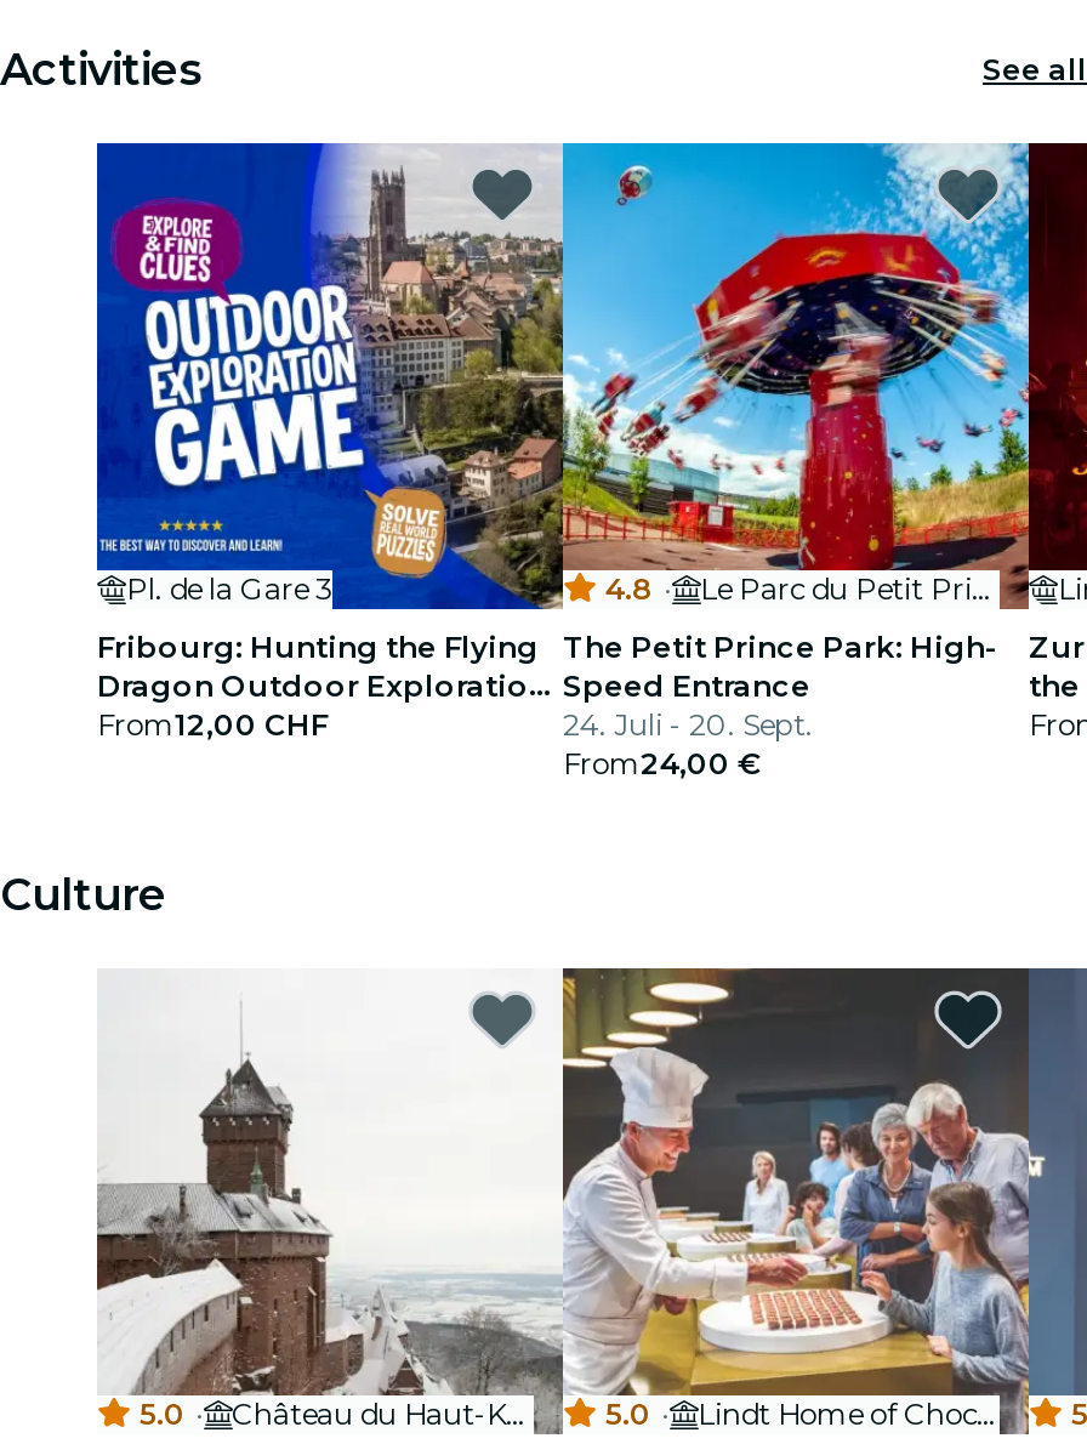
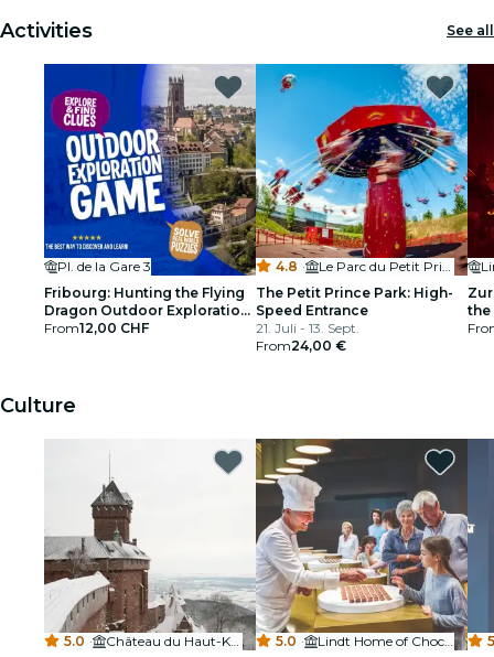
- 24. Juli - 20. Sept.
+ 21. Juli - 13. Sept.
